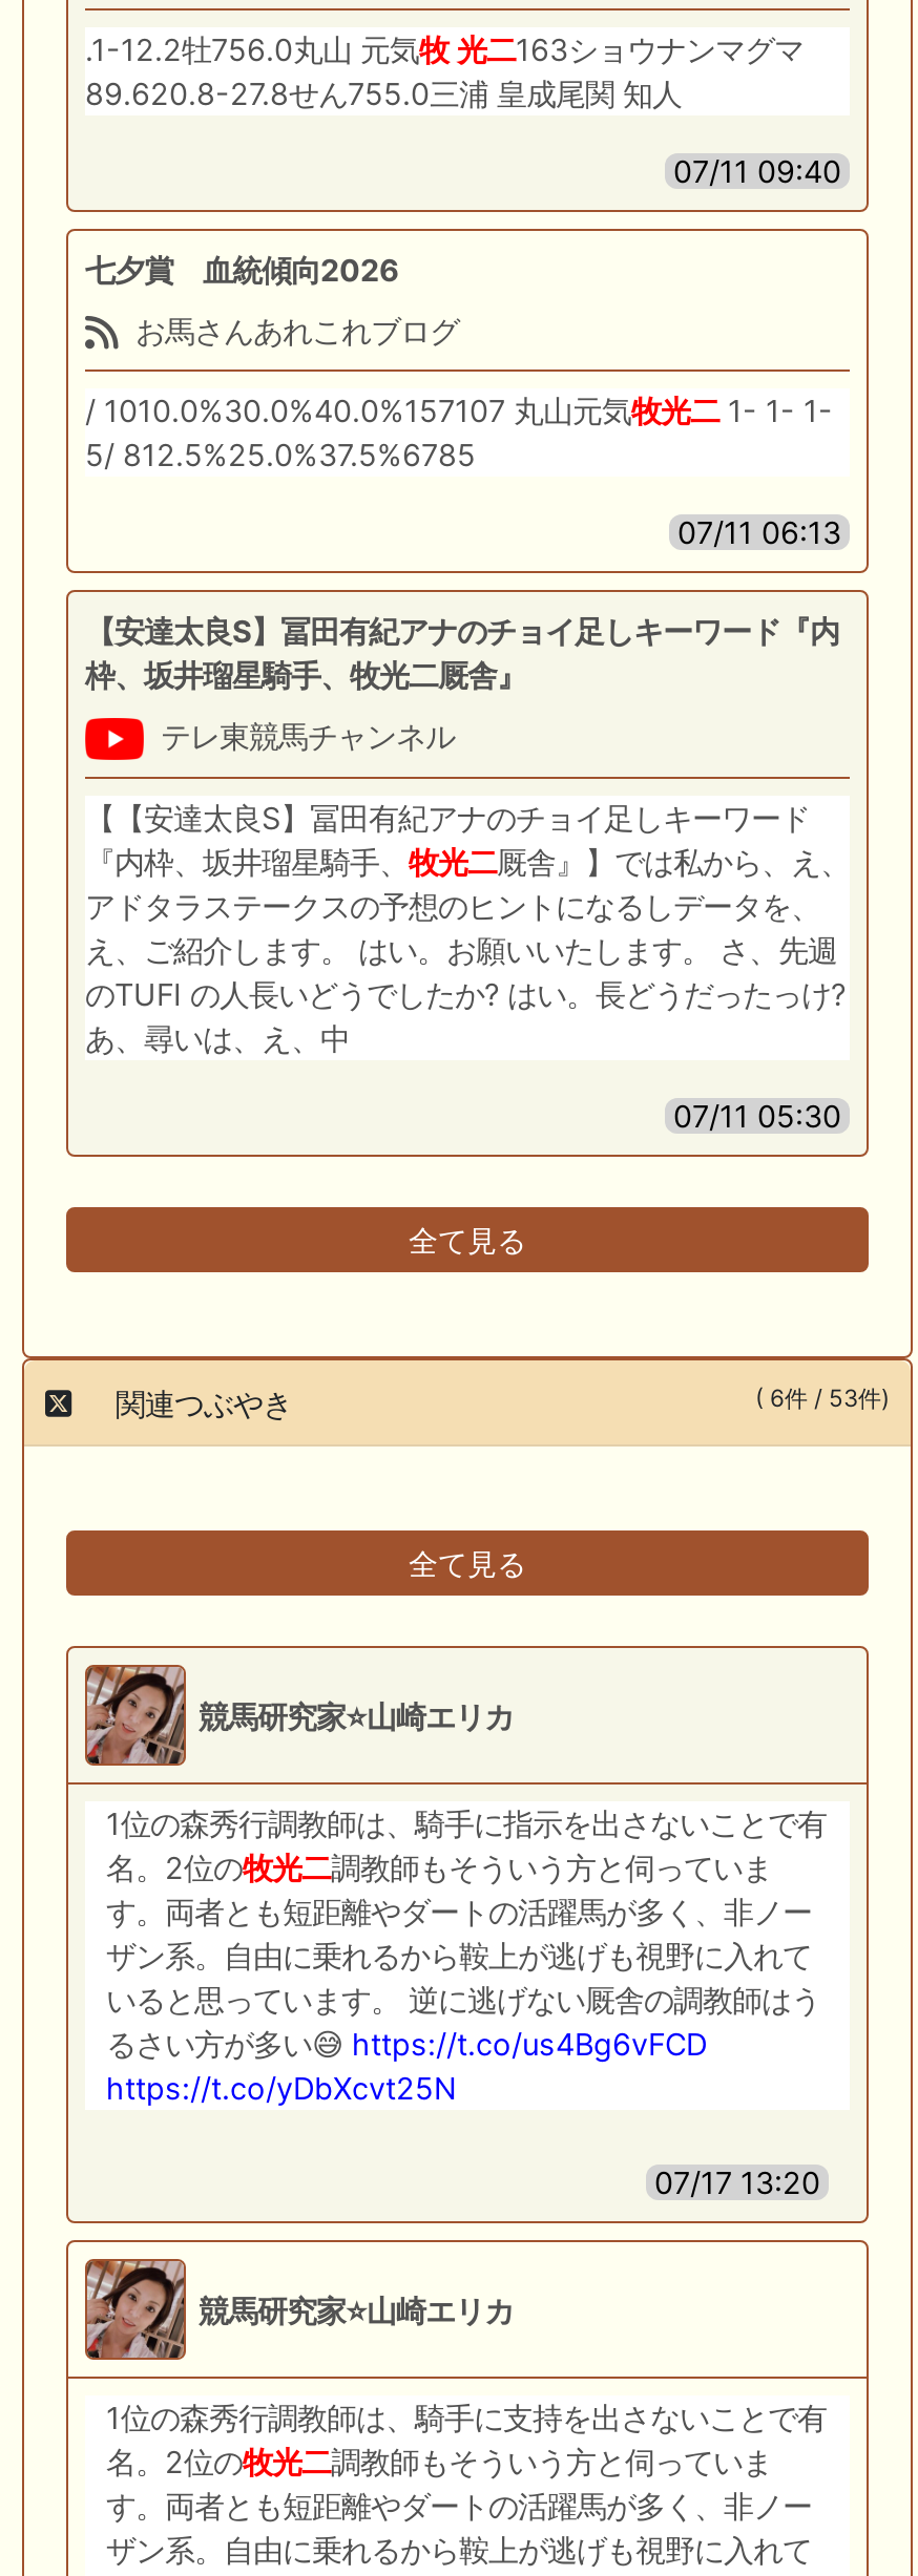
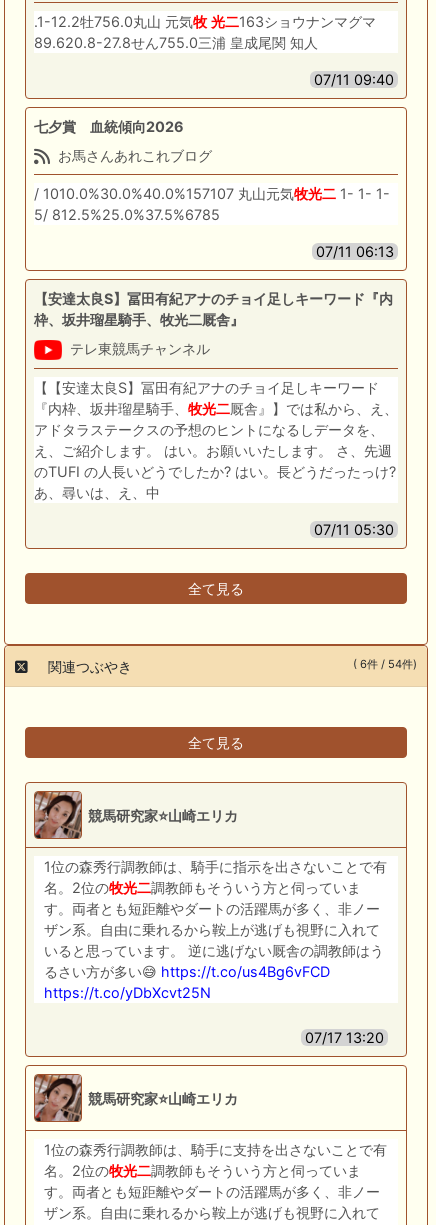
- ( 6件 / 53件)
+ ( 6件 / 54件)
